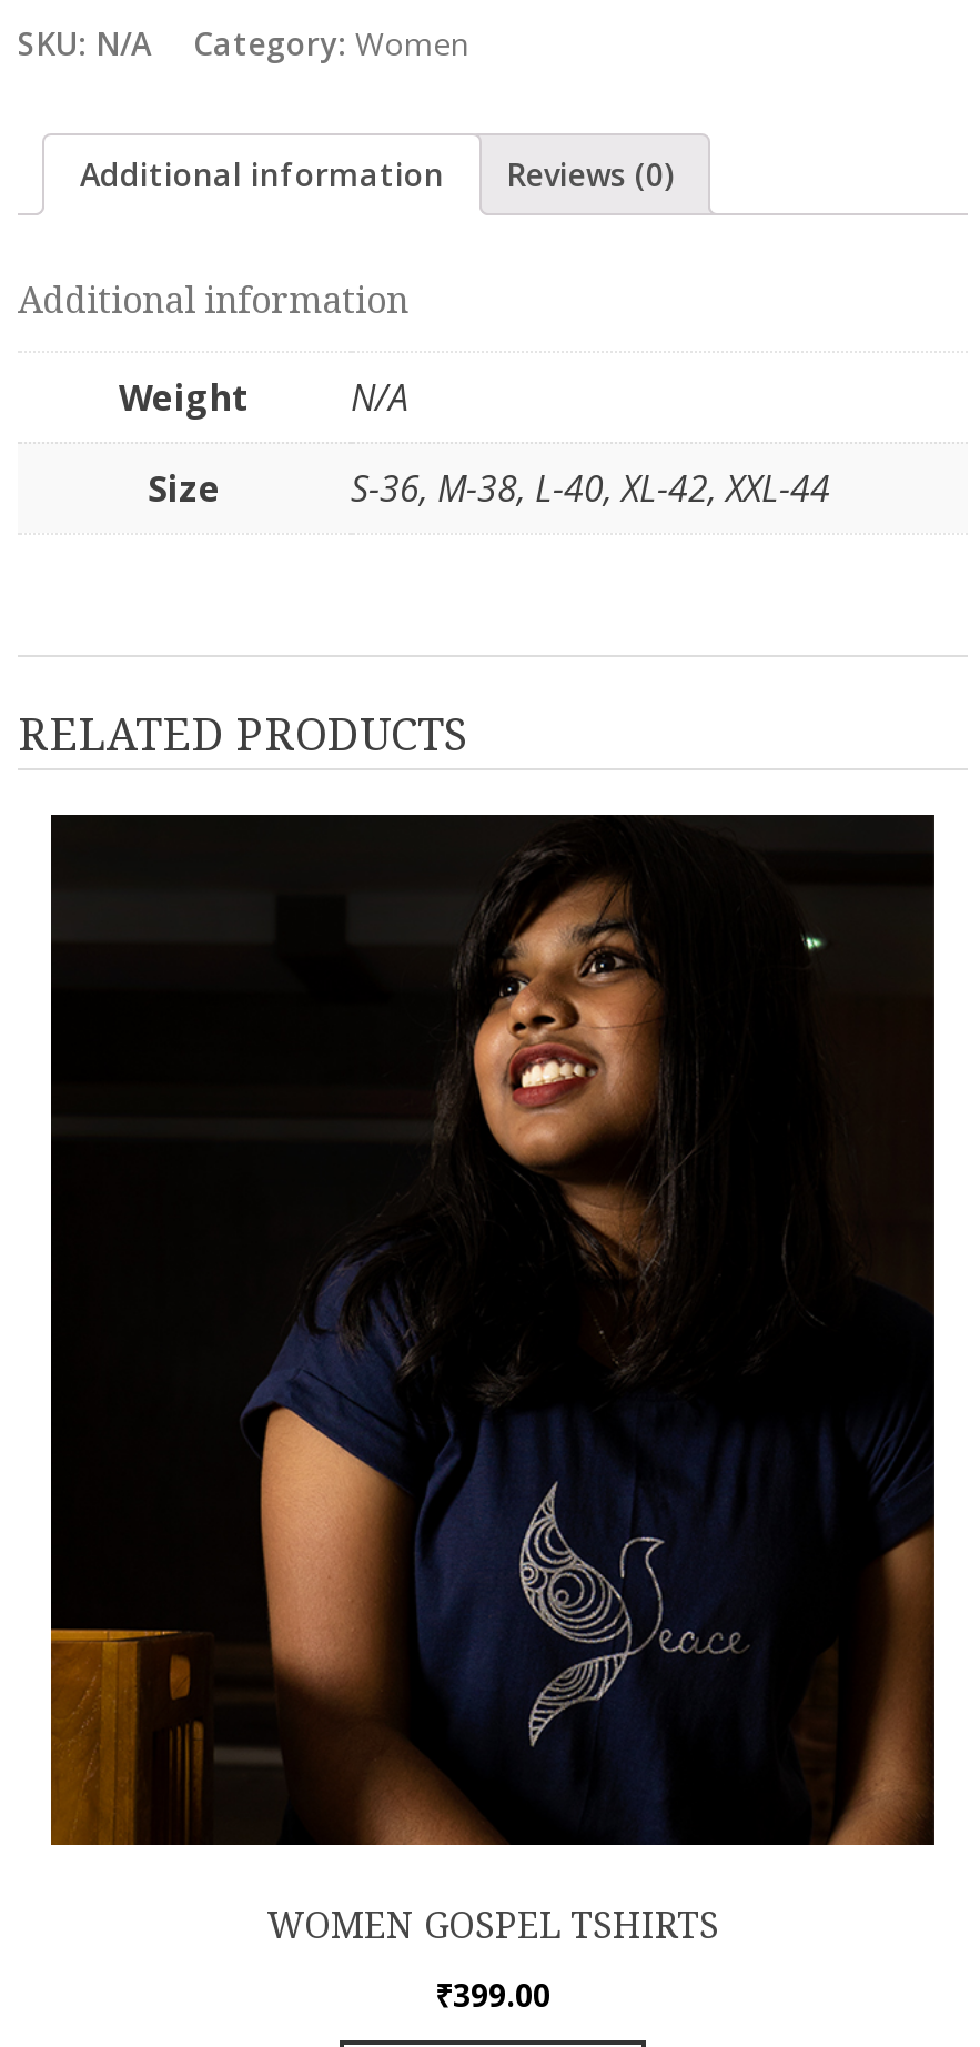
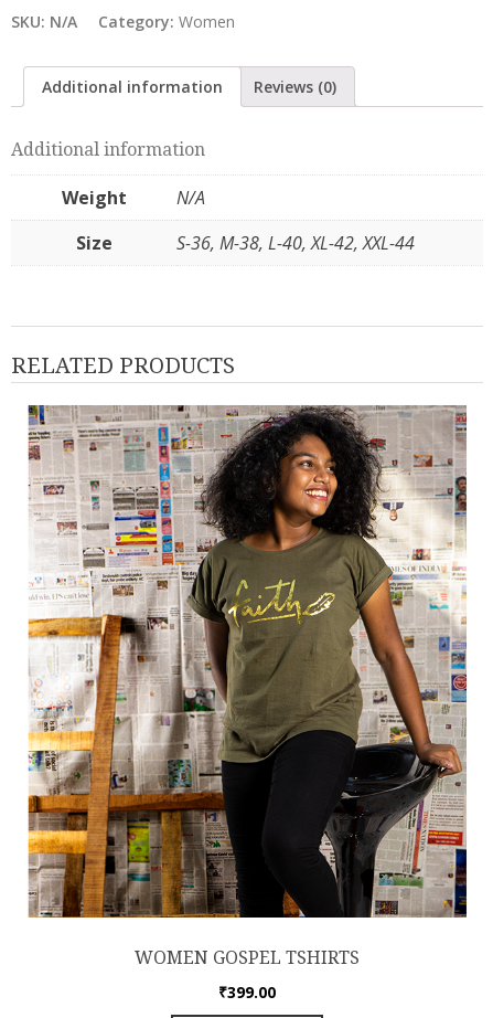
- [image]
+ [image]
